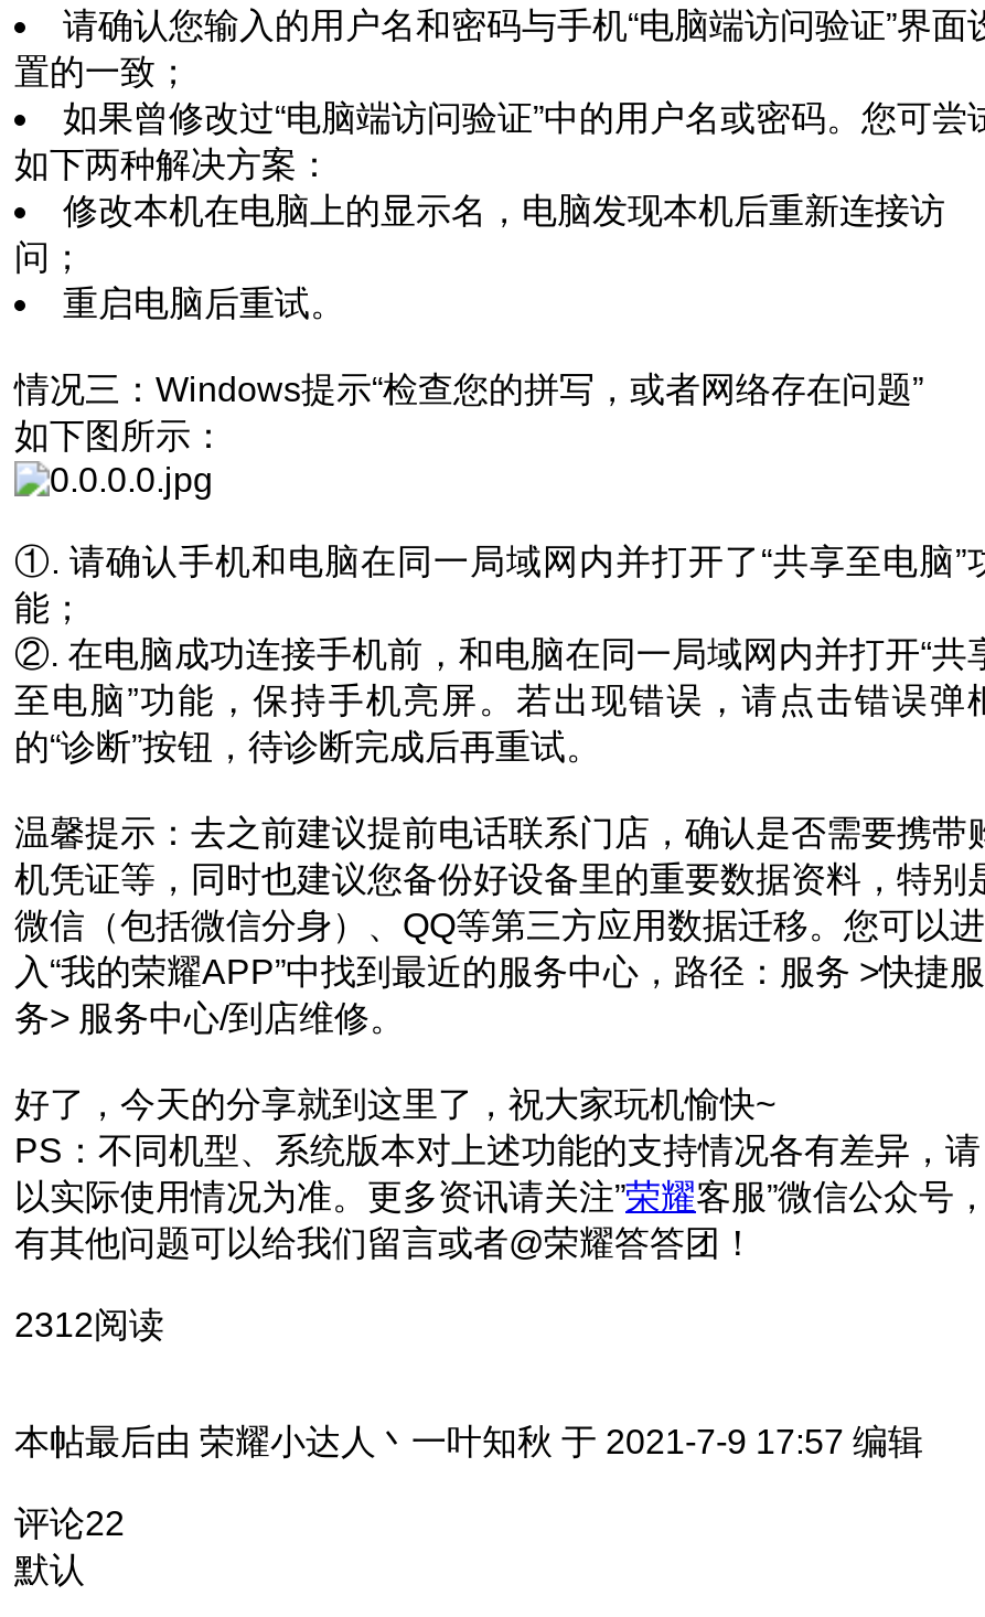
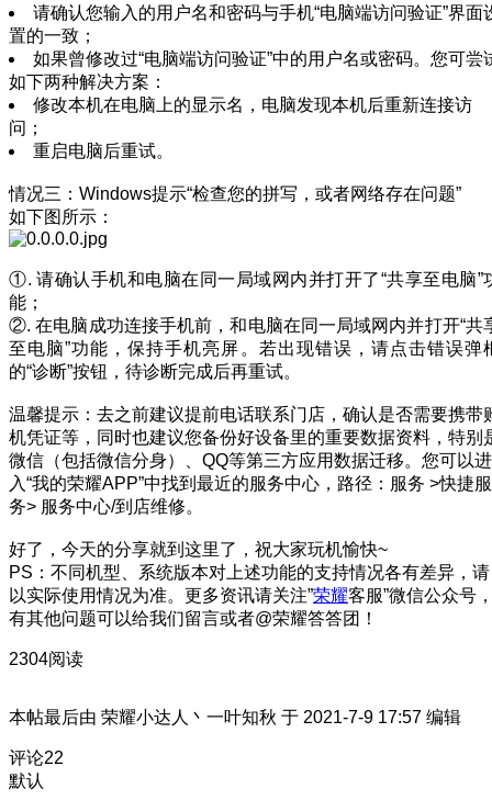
- 2312阅读
+ 2304阅读
